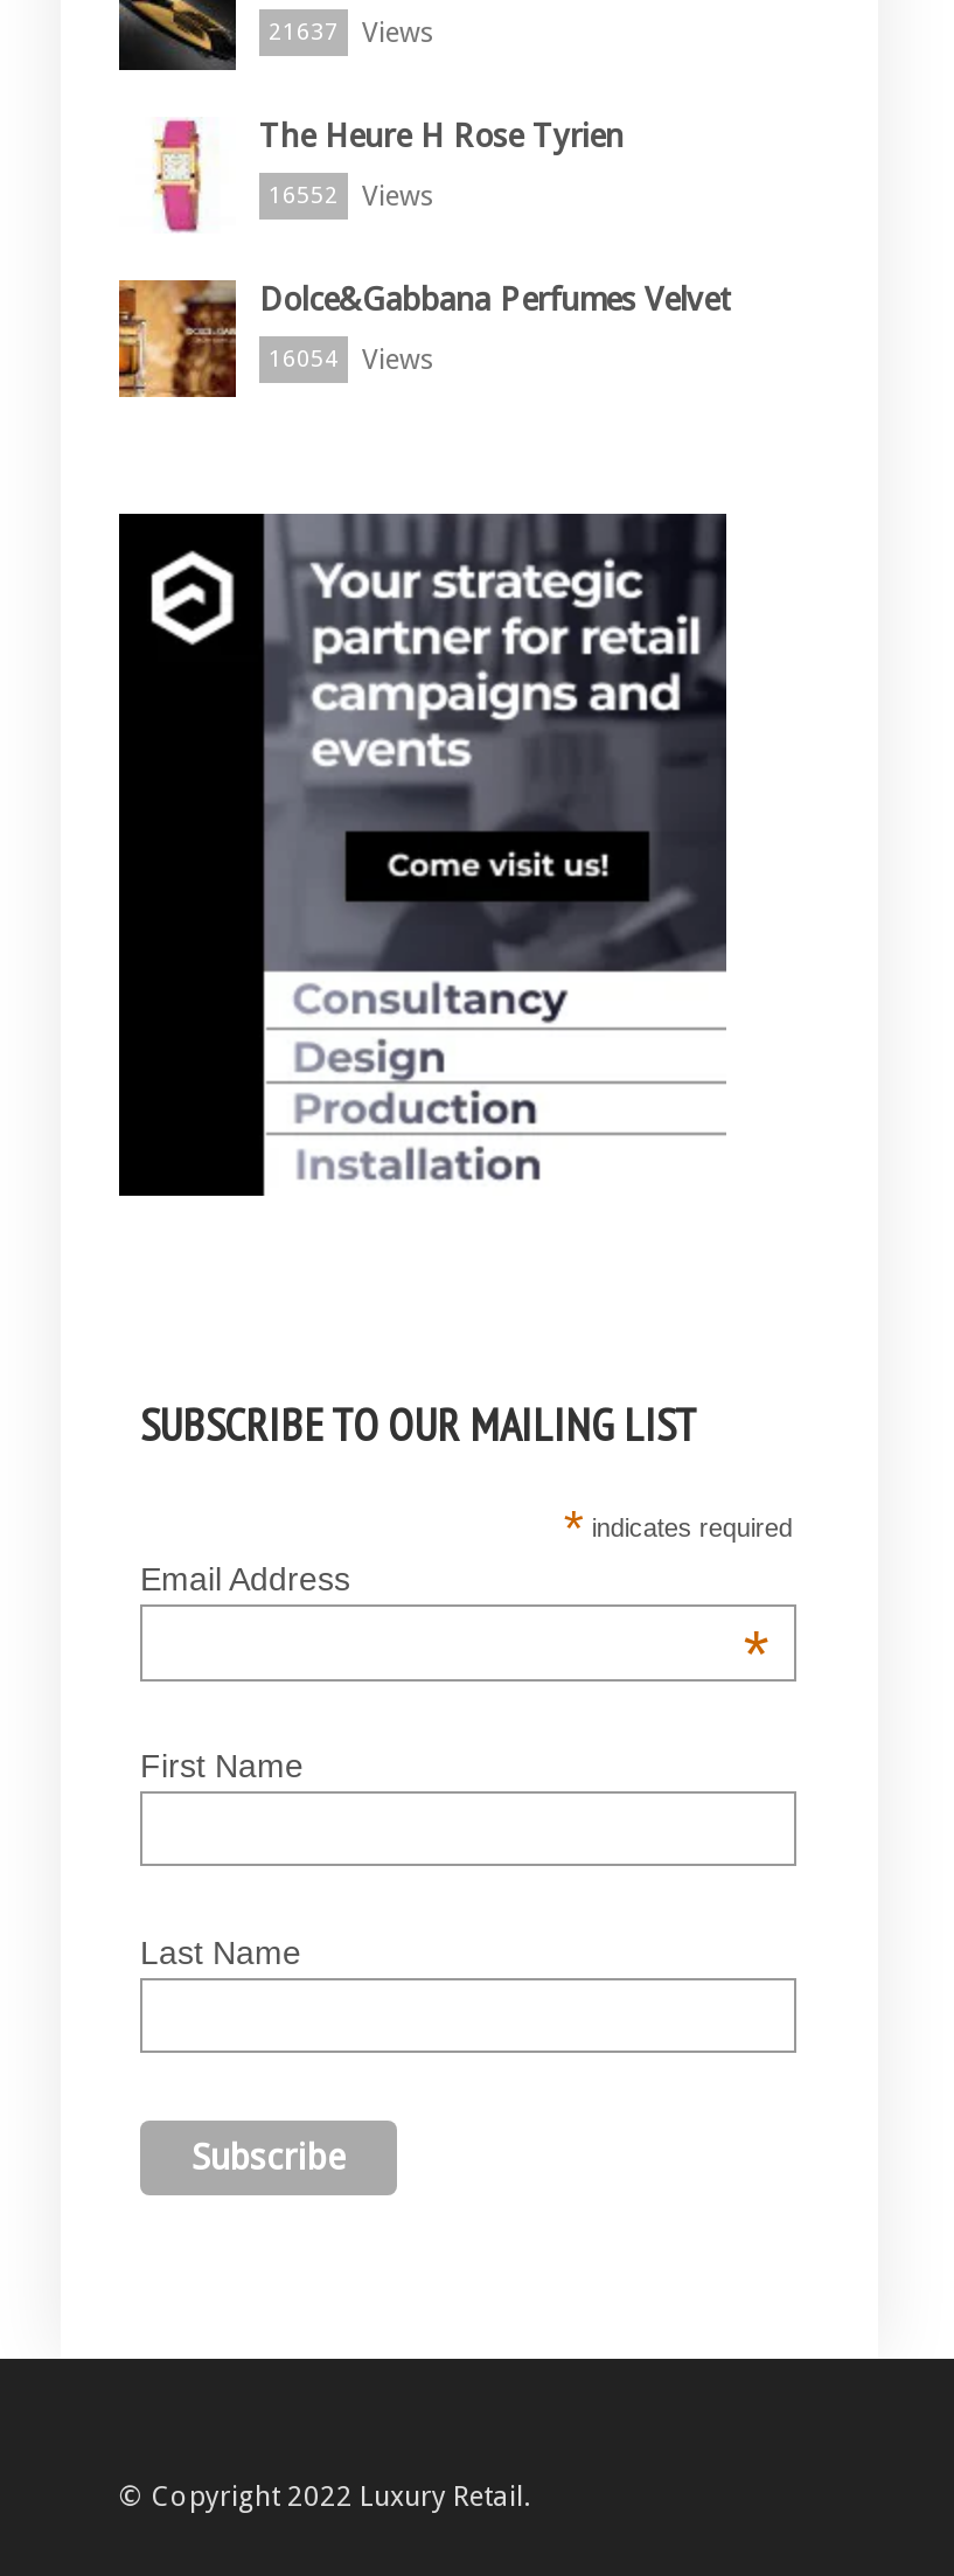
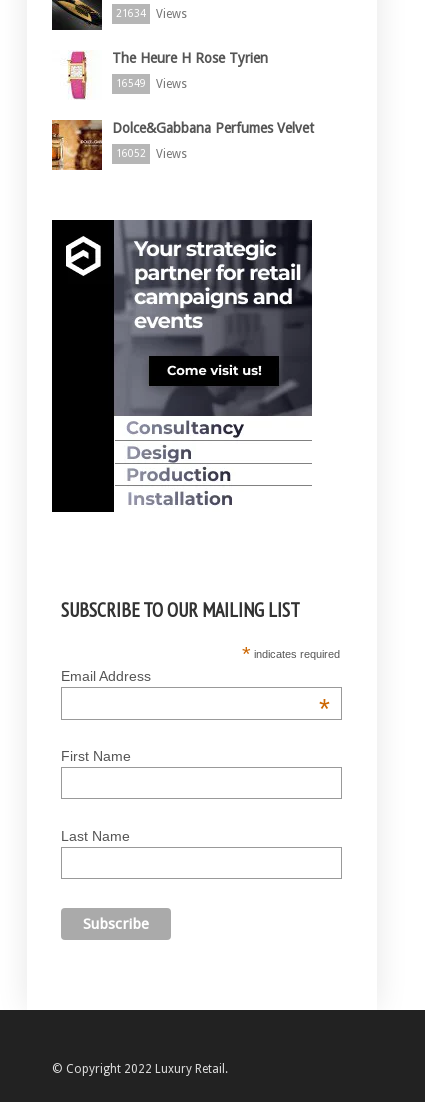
- 21637 Views
+ 21634 Views

- 16552 Views
+ 16549 Views

- 16054 Views
+ 16052 Views
